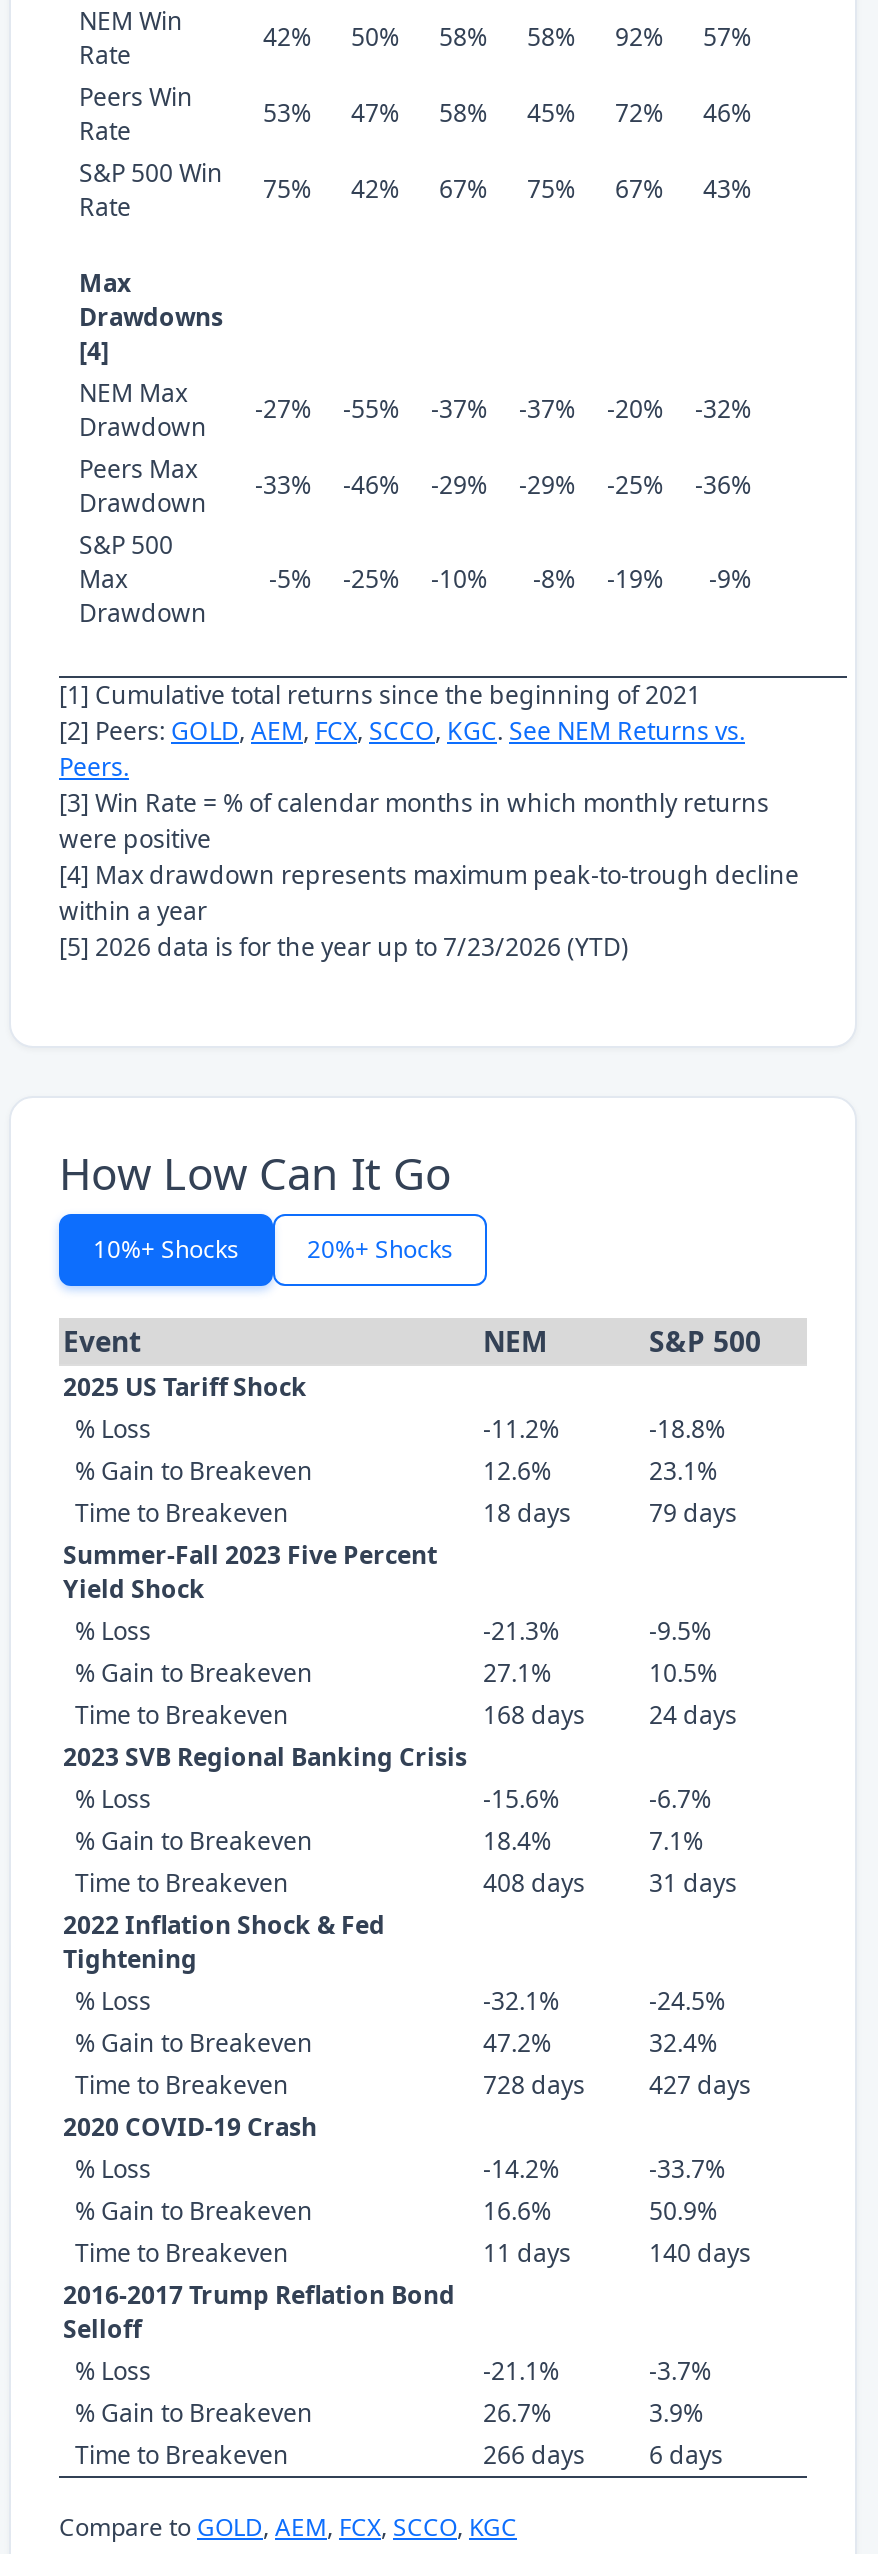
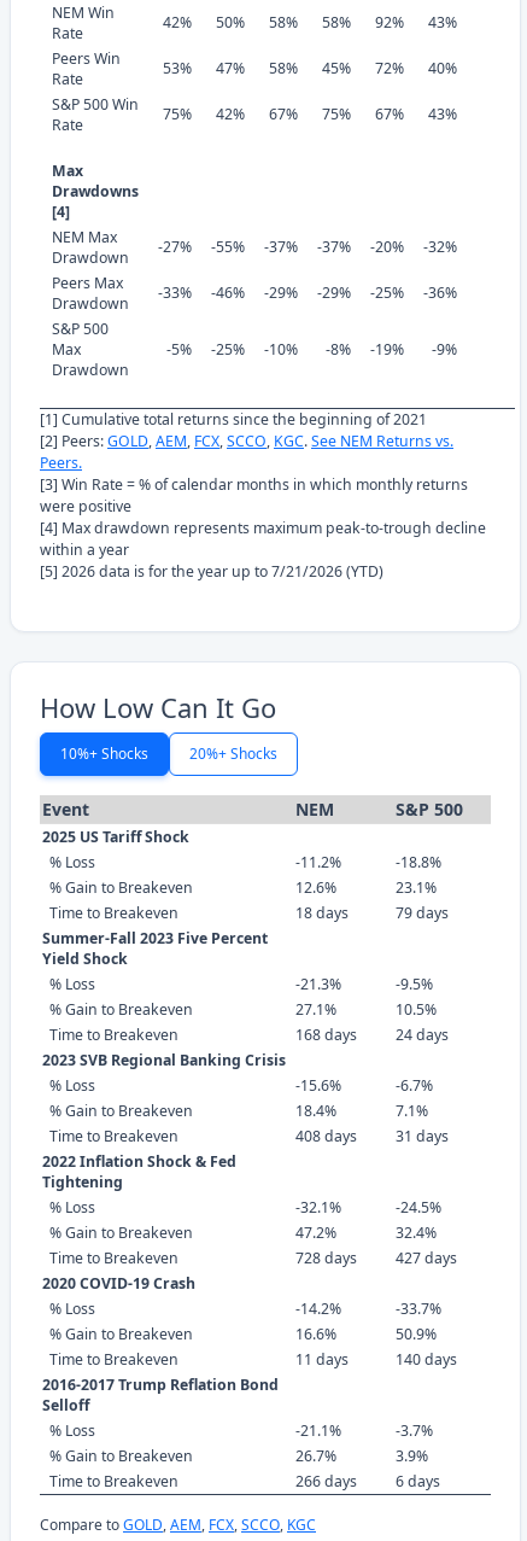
- 42% 50% 58% 58% 92% 57%
+ 42% 50% 58% 58% 92% 43%

- 53% 47% 58% 45% 72% 46%
+ 53% 47% 58% 45% 72% 40%

- [5] 2026 data is for the year up to 7/23/2026 (YTD)
+ [5] 2026 data is for the year up to 7/21/2026 (YTD)
